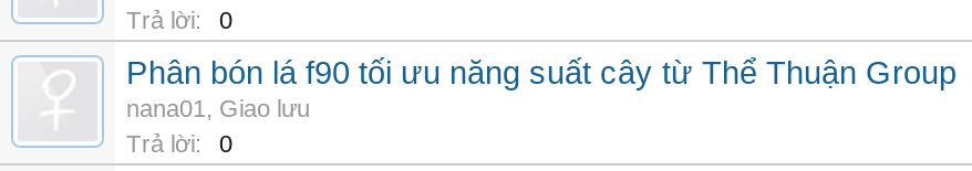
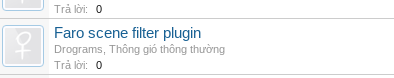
- Phân bón lá f90 tối ưu năng suất cây từ Thể Thuận Group
- nana01, Giao lưu
+ Faro scene filter plugin
+ Drograms, Thông gió thông thường
